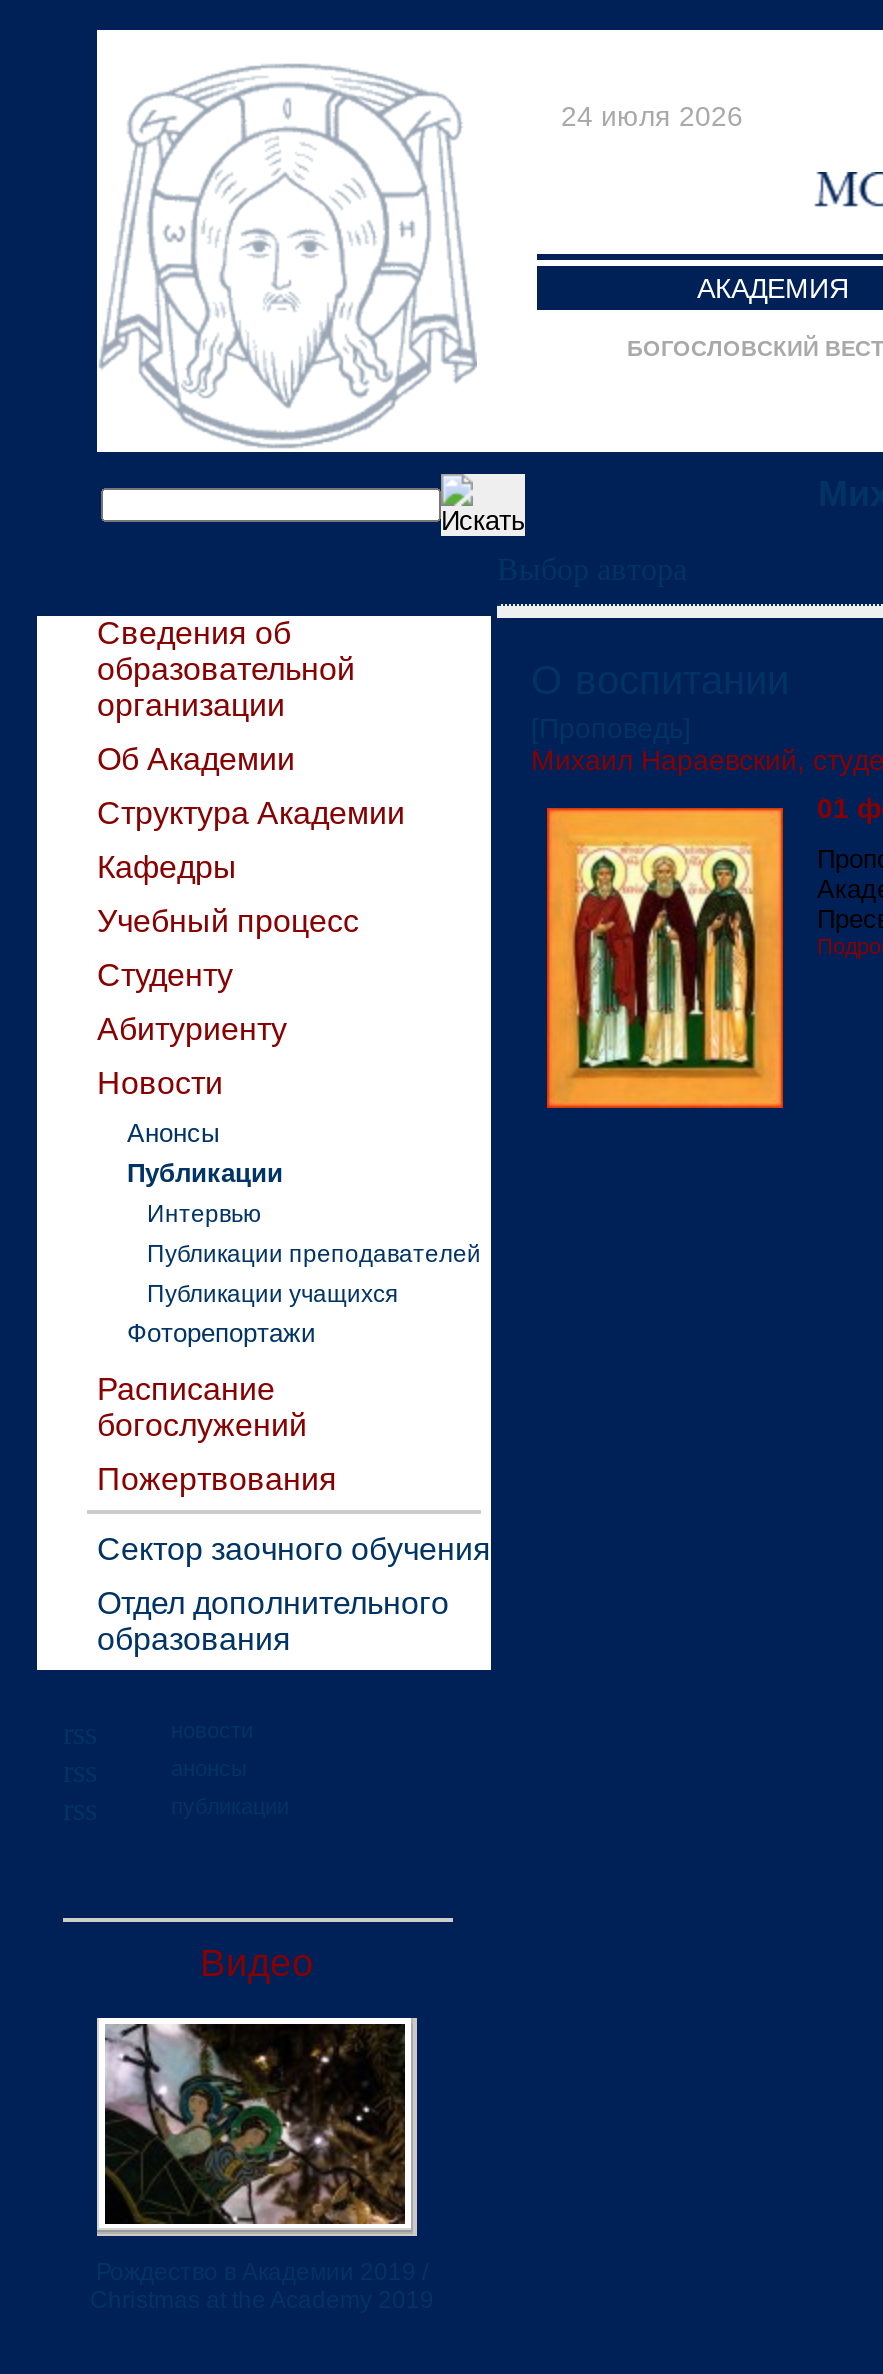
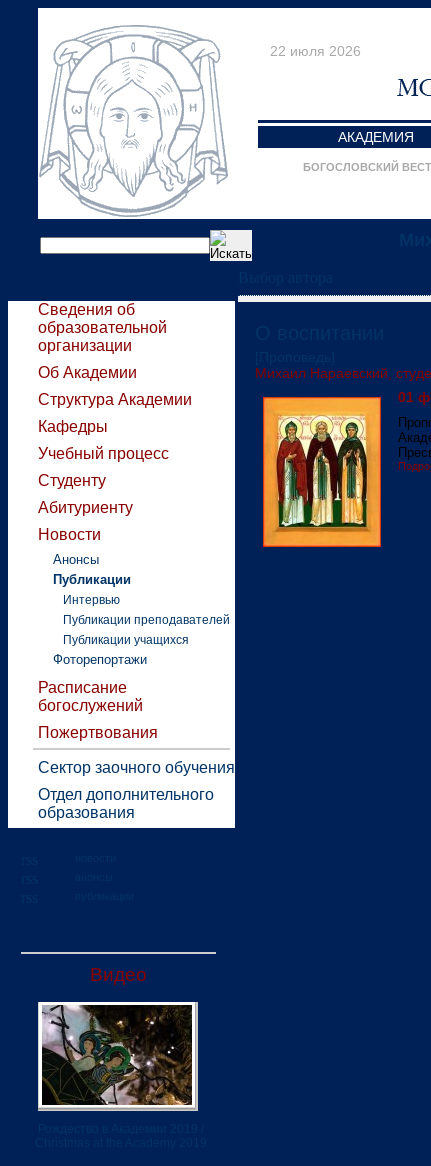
- 24 июля 2026
+ 22 июля 2026
